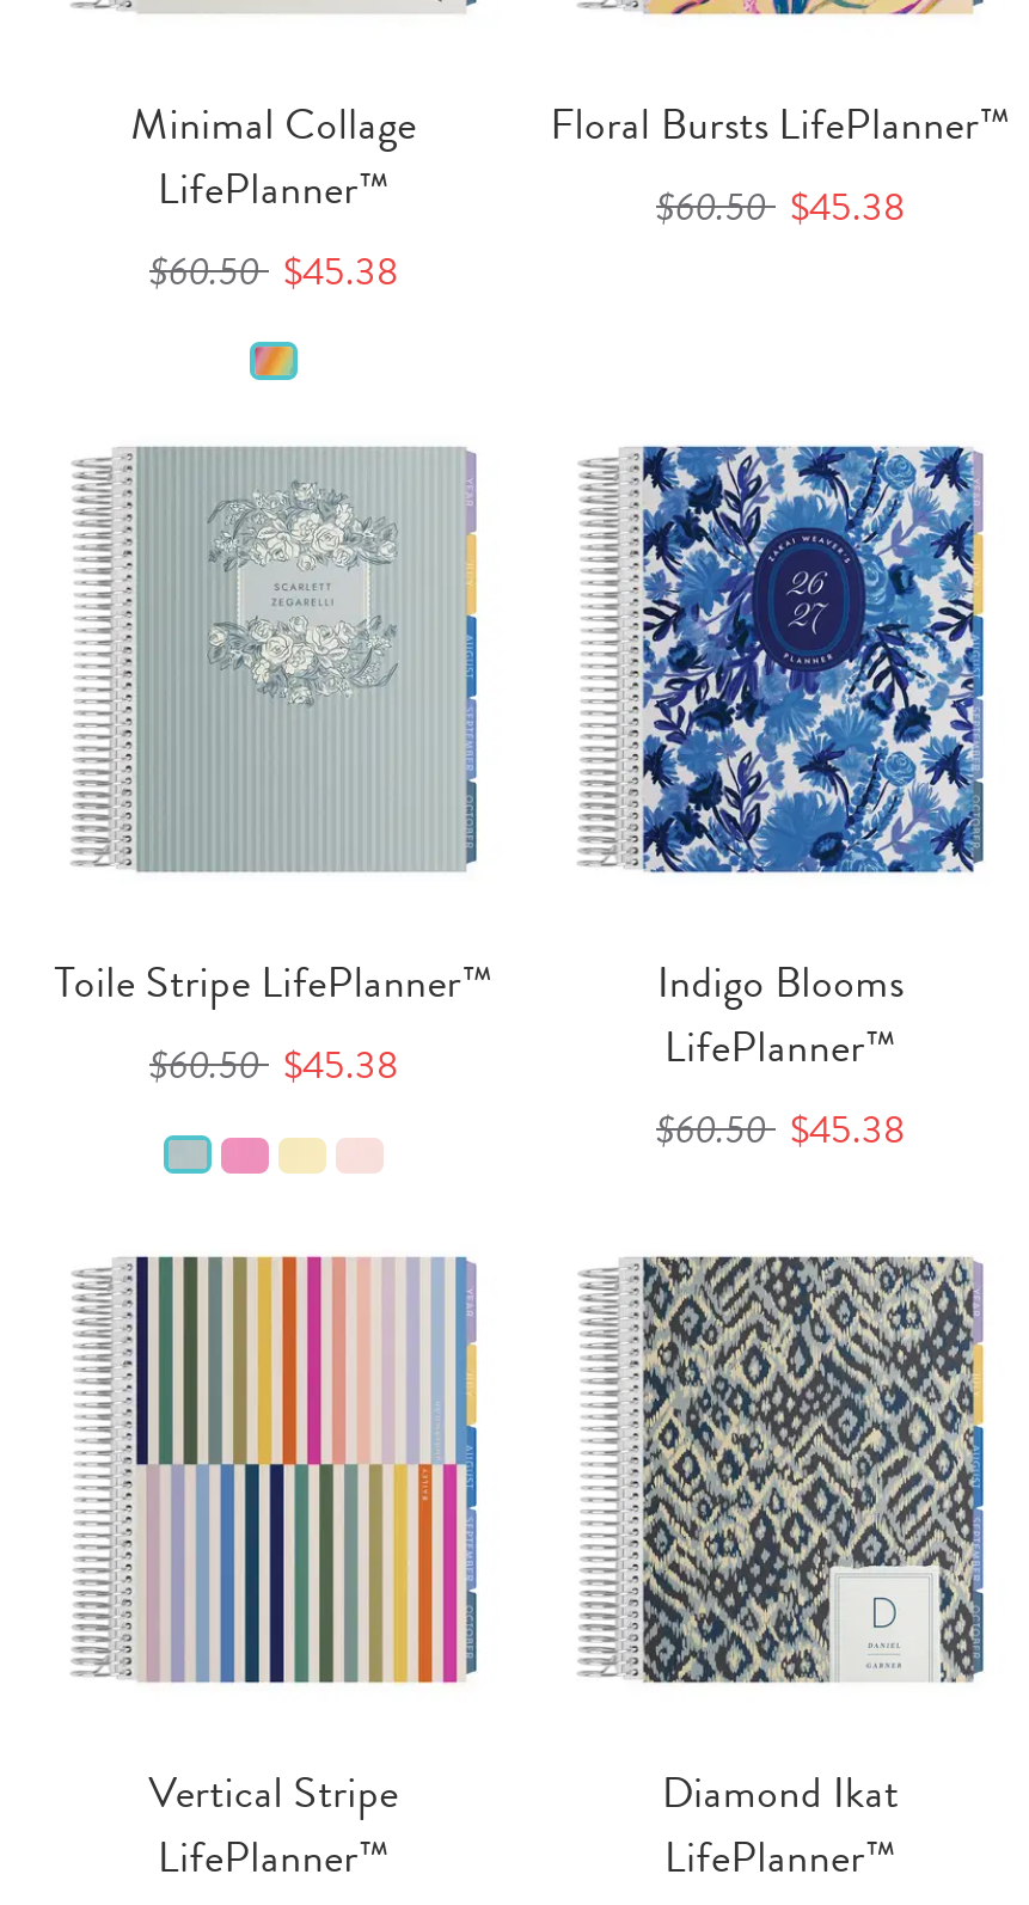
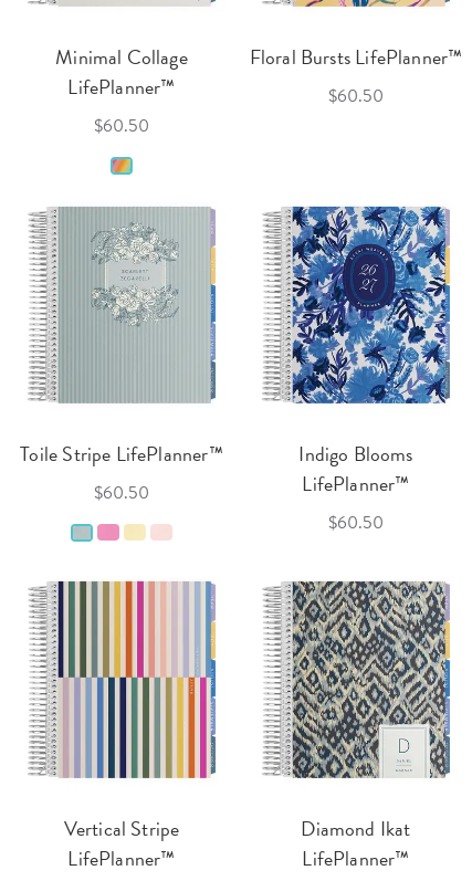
- $60.50 $45.38
+ $60.50

- $60.50 $45.38
+ $60.50

- $60.50 $45.38
+ $60.50

- $60.50 $45.38
+ $60.50
